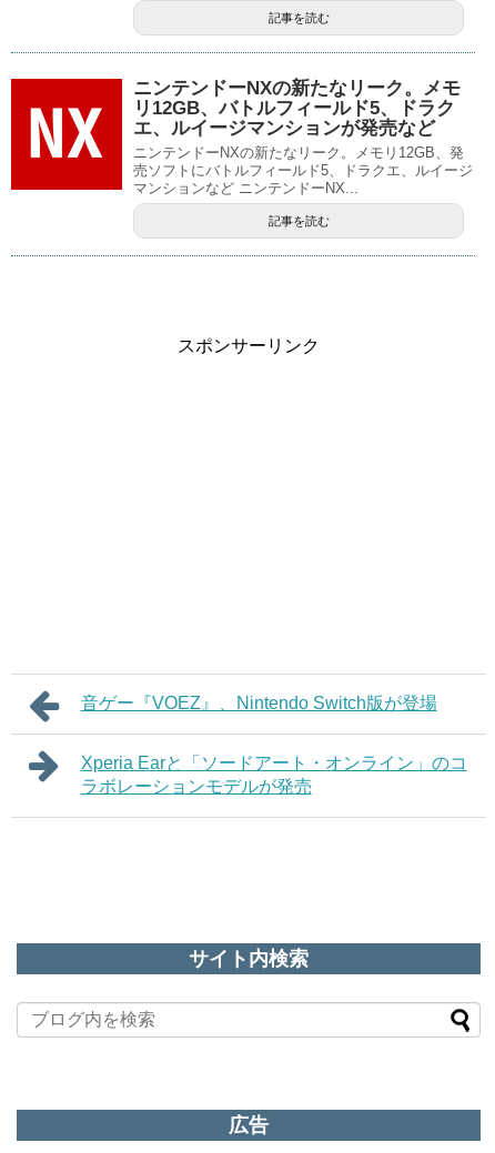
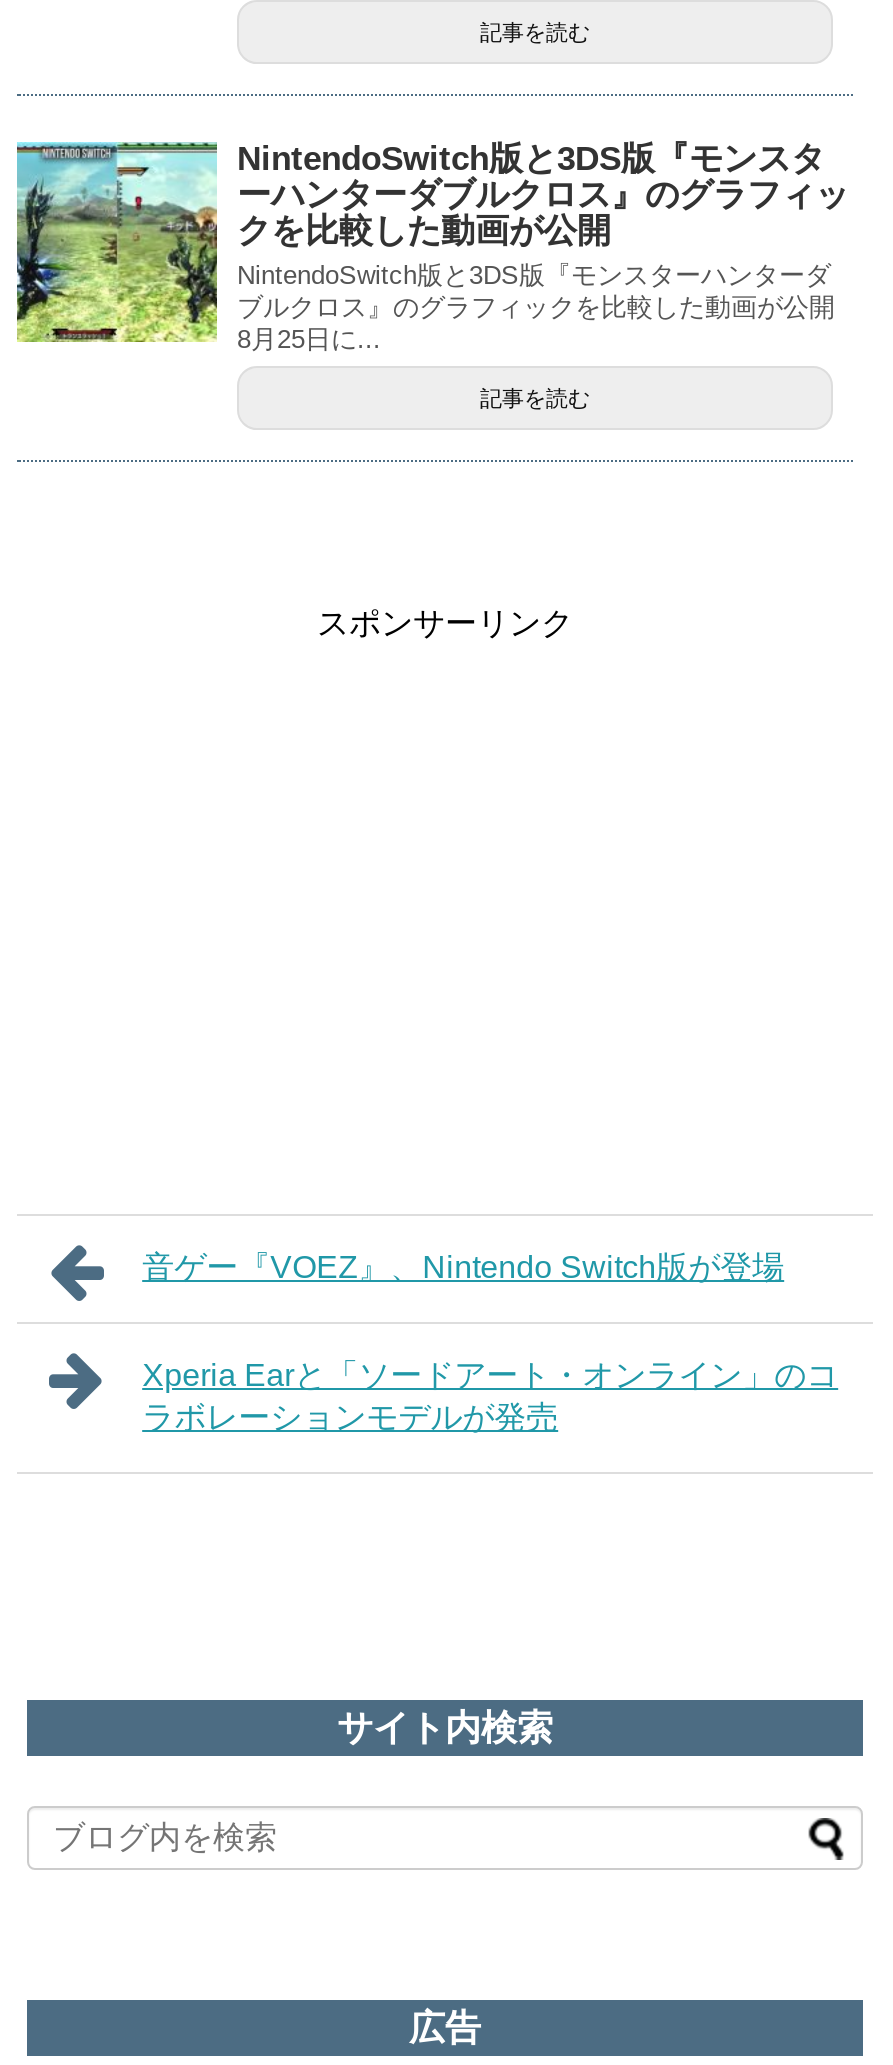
- [image]
- ニンテンドーNXの新たなリーク。メモ
- リ12GB、バトルフィールド5、ドラク
- エ、ルイージマンションが発売など
- ニンテンドーNXの新たなリーク。メモリ12GB、発
- 売ソフトにバトルフィールド5、ドラクエ、ルイージ
- マンションなど ニンテンドーNX...
+ [image]
+ NintendoSwitch版と3DS版『モンスタ
+ ーハンターダブルクロス』のグラフィッ
+ クを比較した動画が公開
+ NintendoSwitch版と3DS版『モンスターハンターダ
+ ブルクロス』のグラフィックを比較した動画が公開
+ 8月25日に...
